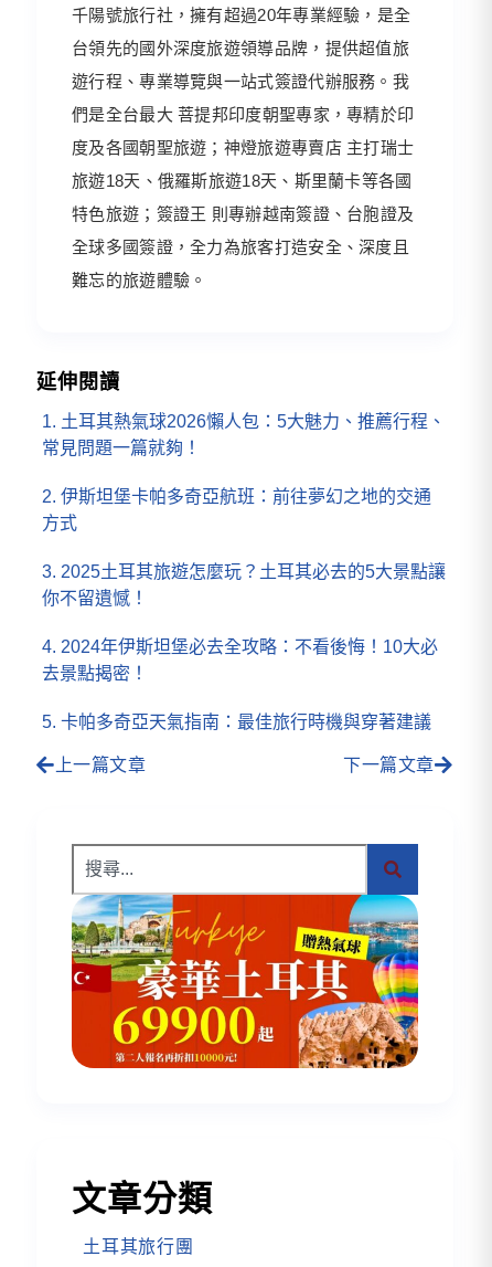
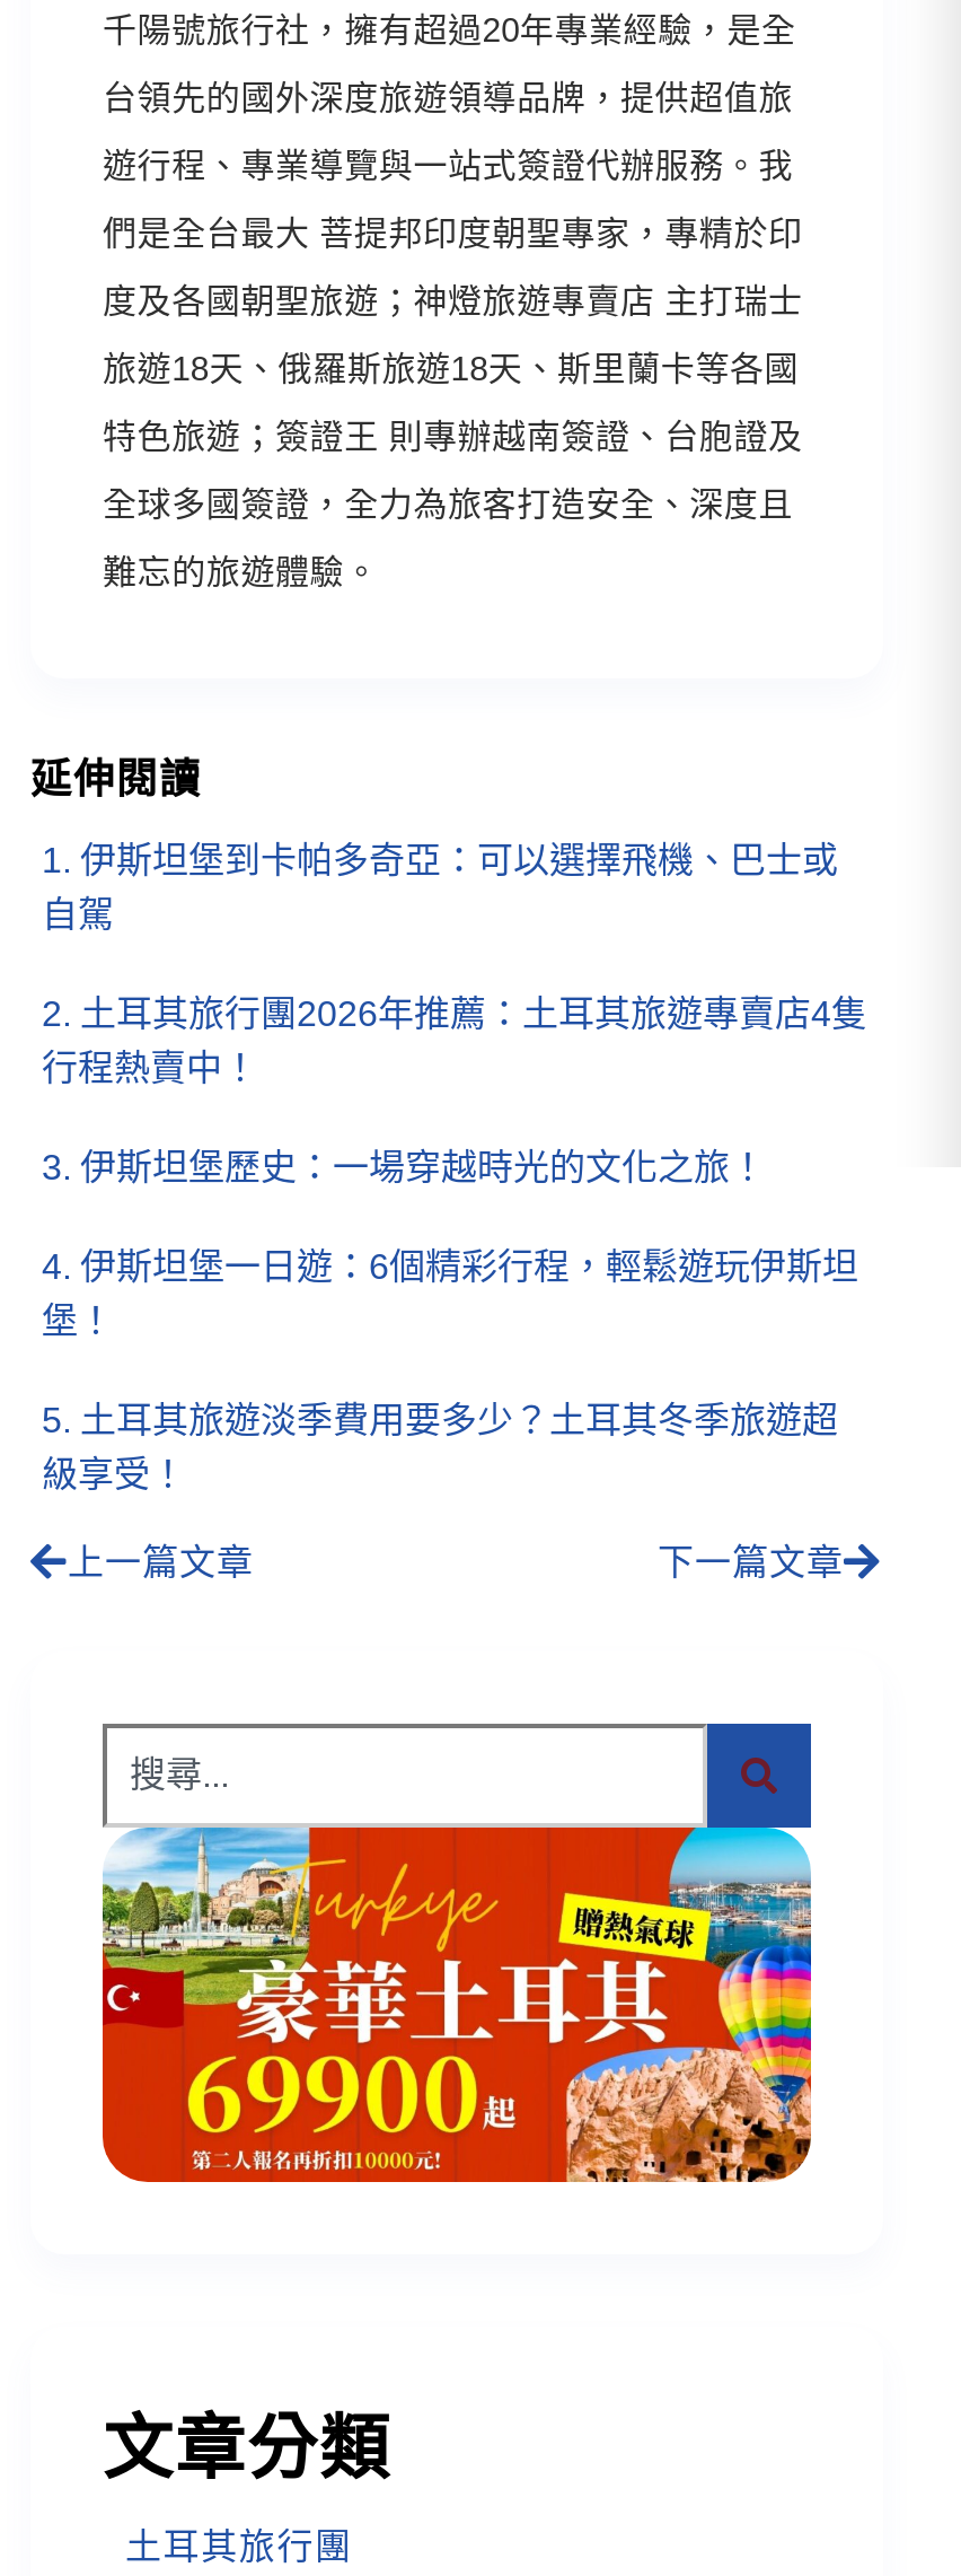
- 土耳其熱氣球2026懶人包：5大魅力、推薦行程、
- 常見問題一篇就夠！
+ 伊斯坦堡到卡帕多奇亞：可以選擇飛機、巴士或
+ 自駕

- 伊斯坦堡卡帕多奇亞航班：前往夢幻之地的交通
- 方式
+ 土耳其旅行團2026年推薦：土耳其旅遊專賣店4隻
+ 行程熱賣中！

- 2025土耳其旅遊怎麼玩？土耳其必去的5大景點讓
- 你不留遺憾！
+ 伊斯坦堡歷史：一場穿越時光的文化之旅！

- 2024年伊斯坦堡必去全攻略：不看後悔！10大必
- 去景點揭密！
+ 伊斯坦堡一日遊：6個精彩行程，輕鬆遊玩伊斯坦
+ 堡！

- 卡帕多奇亞天氣指南：最佳旅行時機與穿著建議
+ 土耳其旅遊淡季費用要多少？土耳其冬季旅遊超
+ 級享受！
